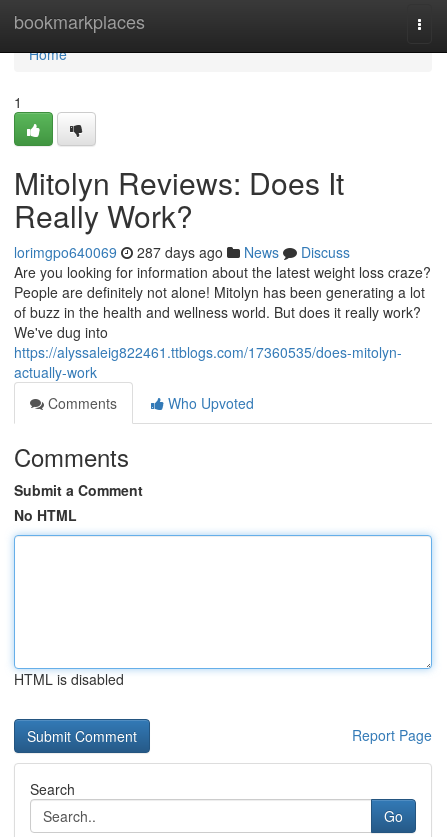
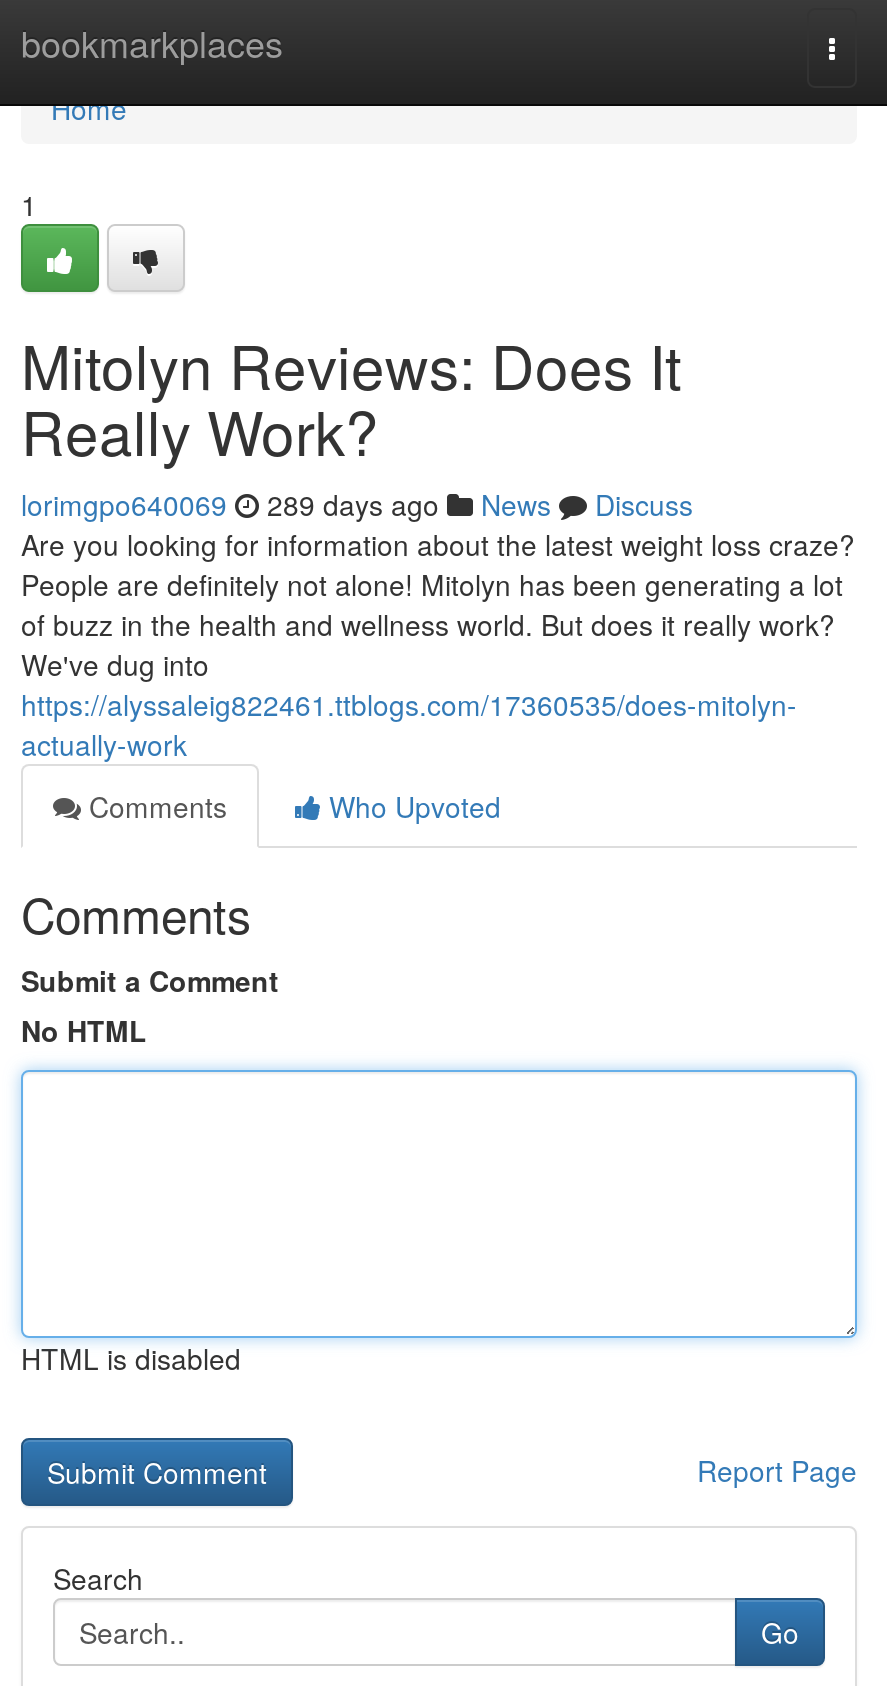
- lorimgpo640069 287 days ago News Discuss
+ lorimgpo640069 289 days ago News Discuss
